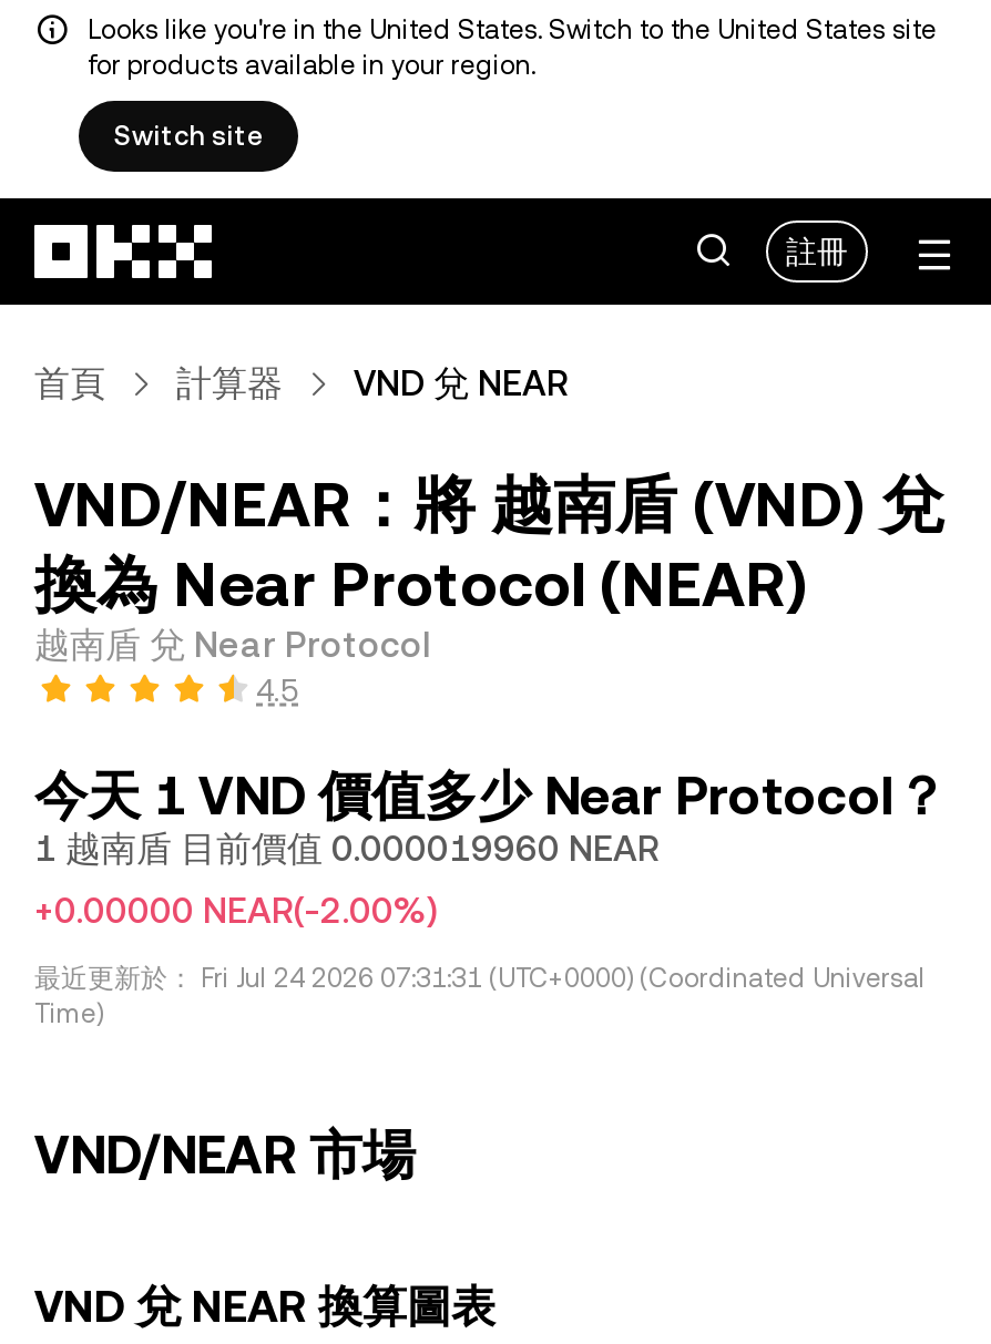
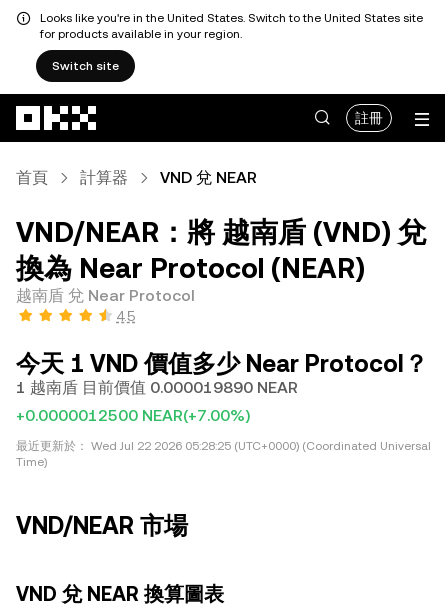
- 1 越南盾 目前價值 0.000019960 NEAR
+ 1 越南盾 目前價值 0.000019890 NEAR

- +0.00000 NEAR(-2.00%)
+ +0.0000012500 NEAR(+7.00%)

- 最近更新於：Fri Jul 24 2026 07:31:31 (UTC+0000) (Coordinated Universal
+ 最近更新於：Wed Jul 22 2026 05:28:25 (UTC+0000) (Coordinated Universal
